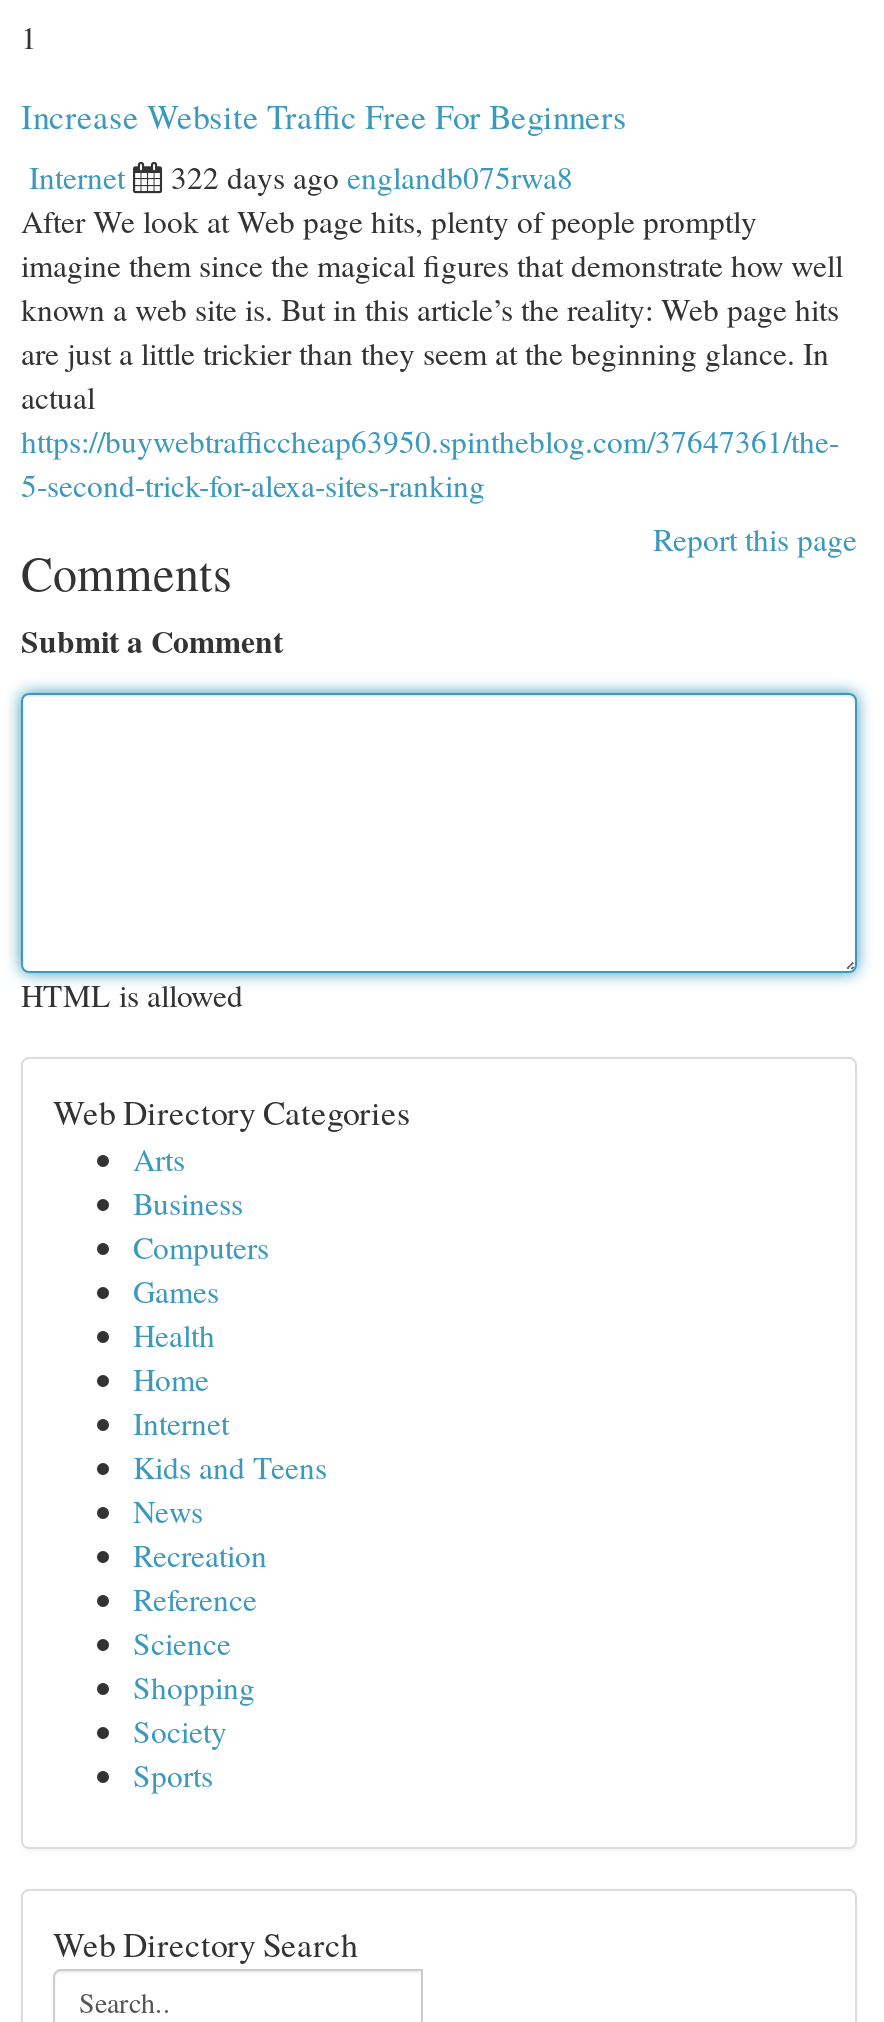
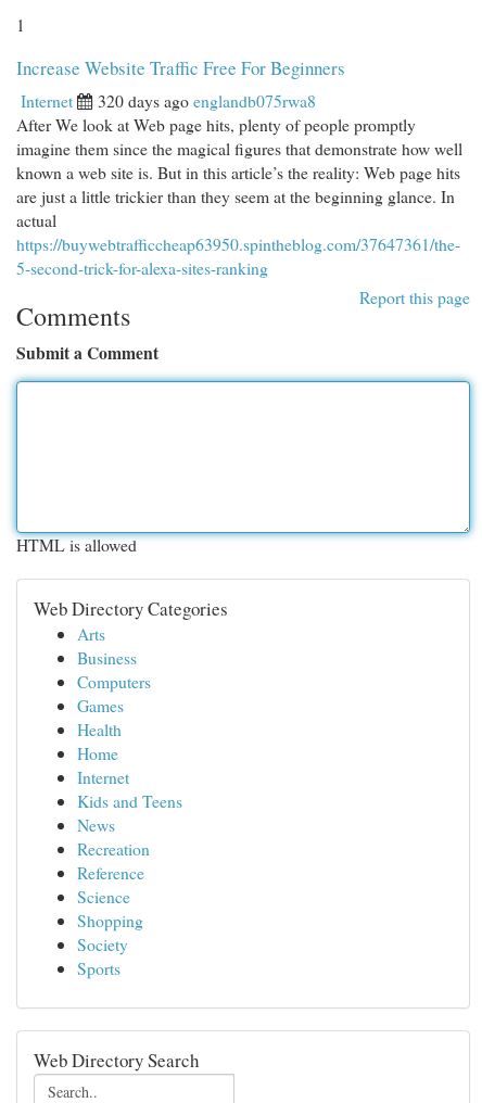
- 322 days ago englandb075rwa8
+ 320 days ago englandb075rwa8
